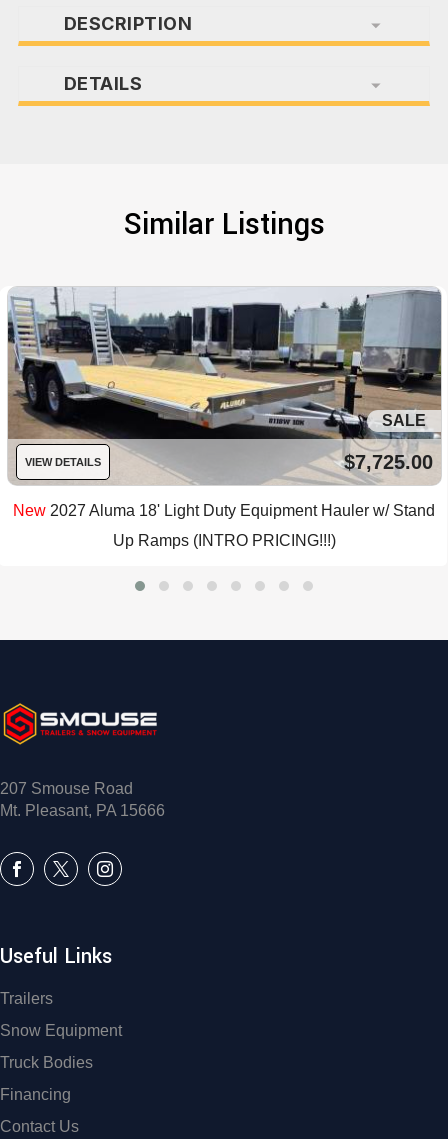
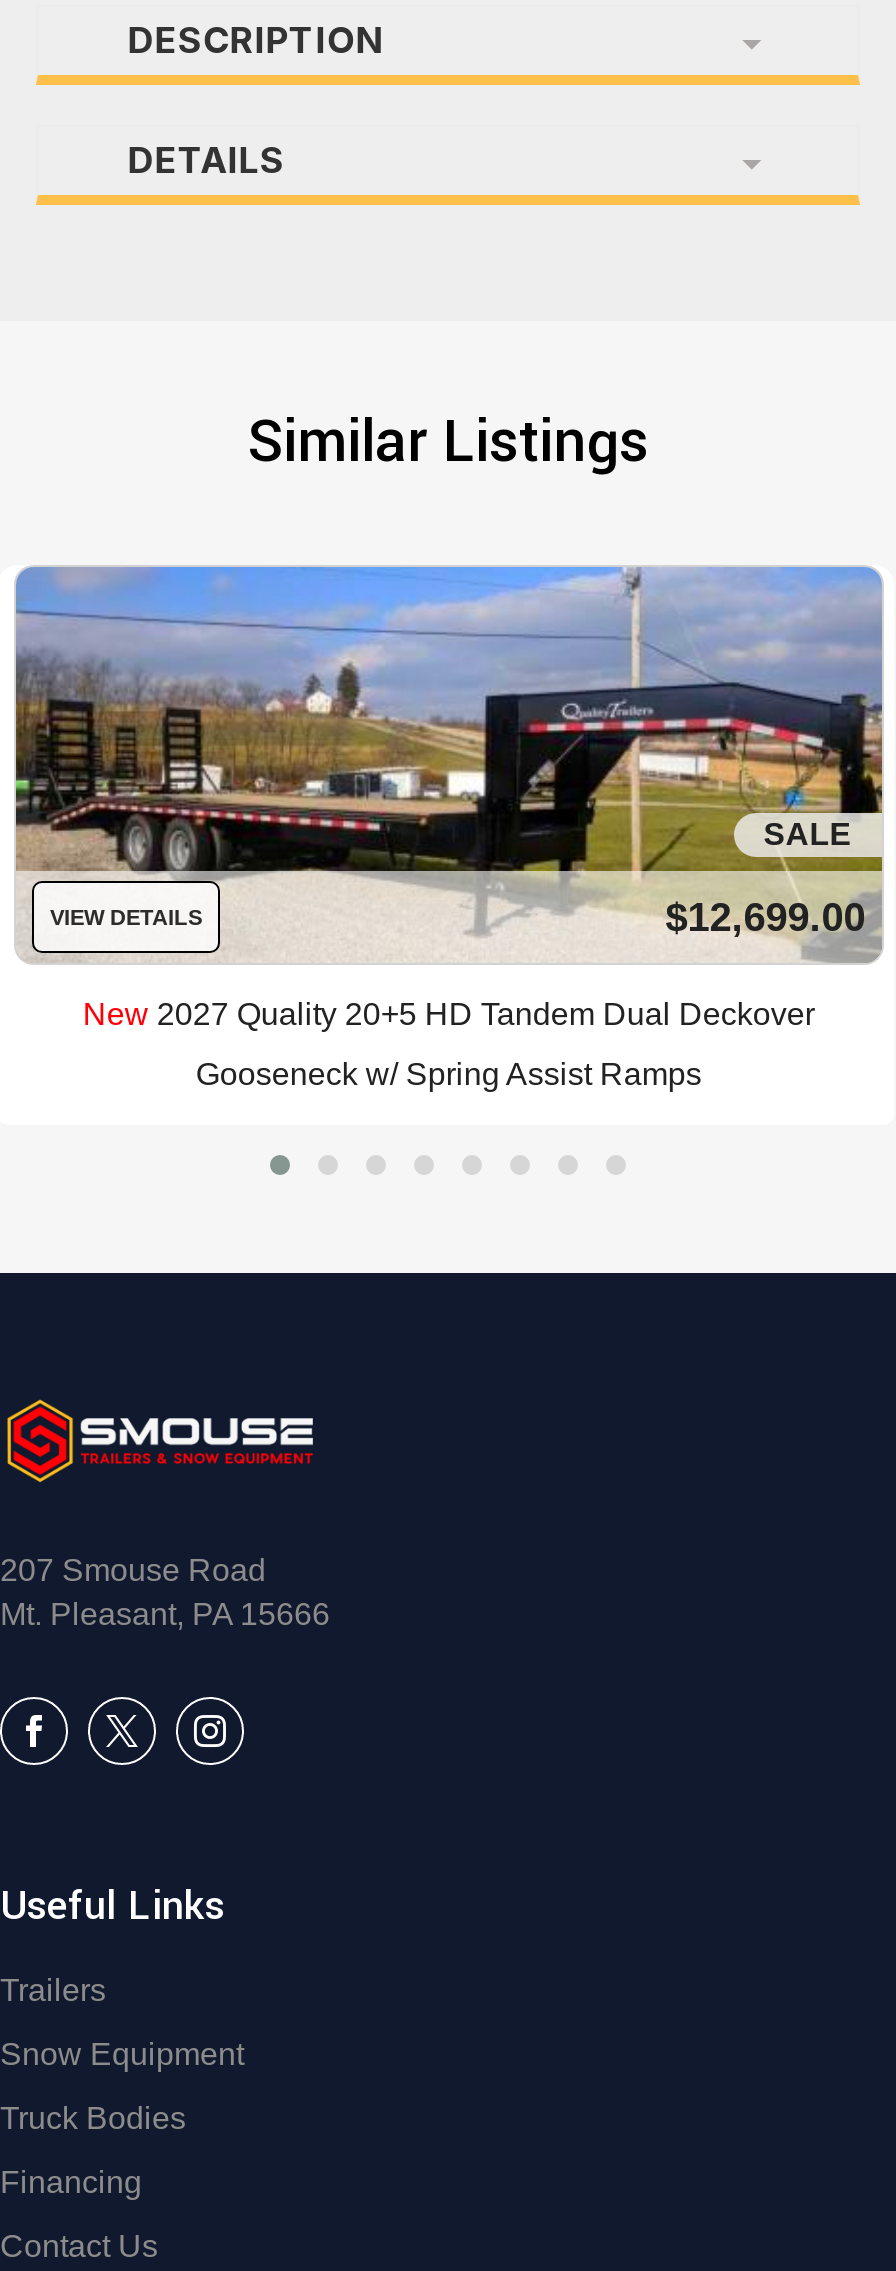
- [image]
- $7,725.00
+ [image]
+ $12,699.00

- New 2027 Aluma 18' Light Duty Equipment Hauler w/ Stand
+ New 2027 Quality 20+5 HD Tandem Dual Deckover

- Up Ramps (INTRO PRICING!!!)
+ Gooseneck w/ Spring Assist Ramps
